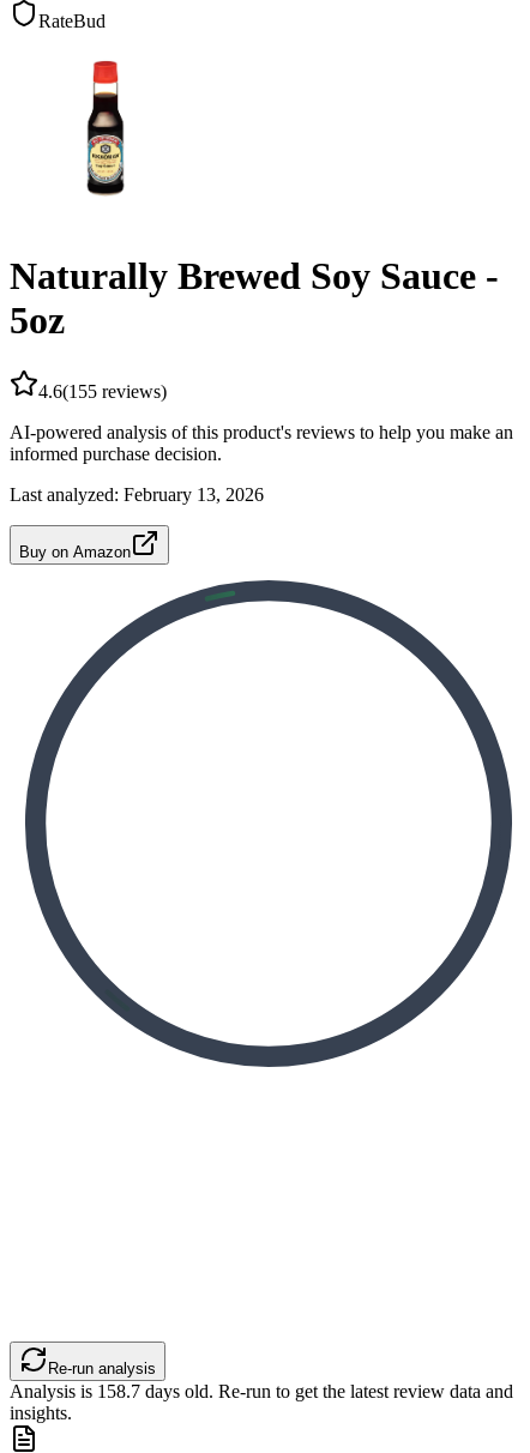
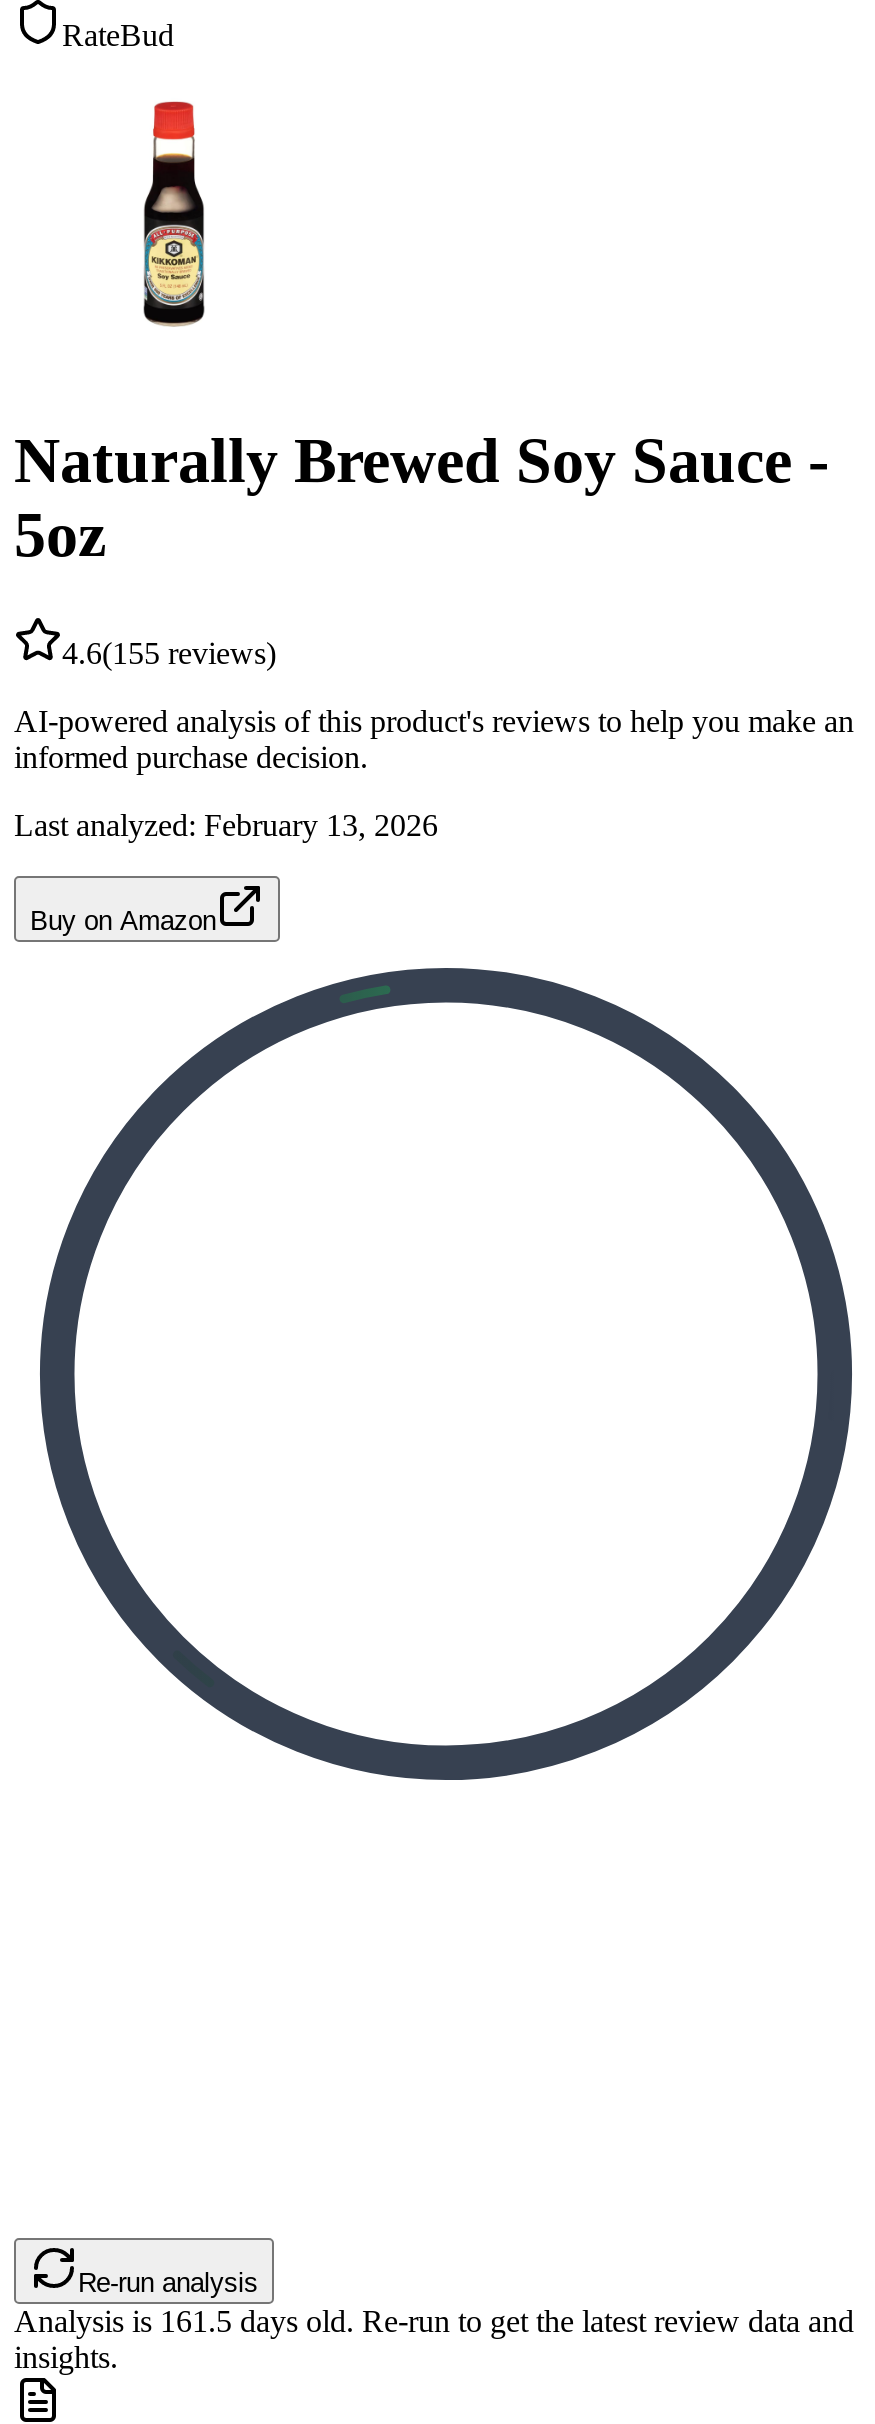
- Analysis is158.7days old. Re-run to get the latest review data and
+ Analysis is161.5days old. Re-run to get the latest review data and
